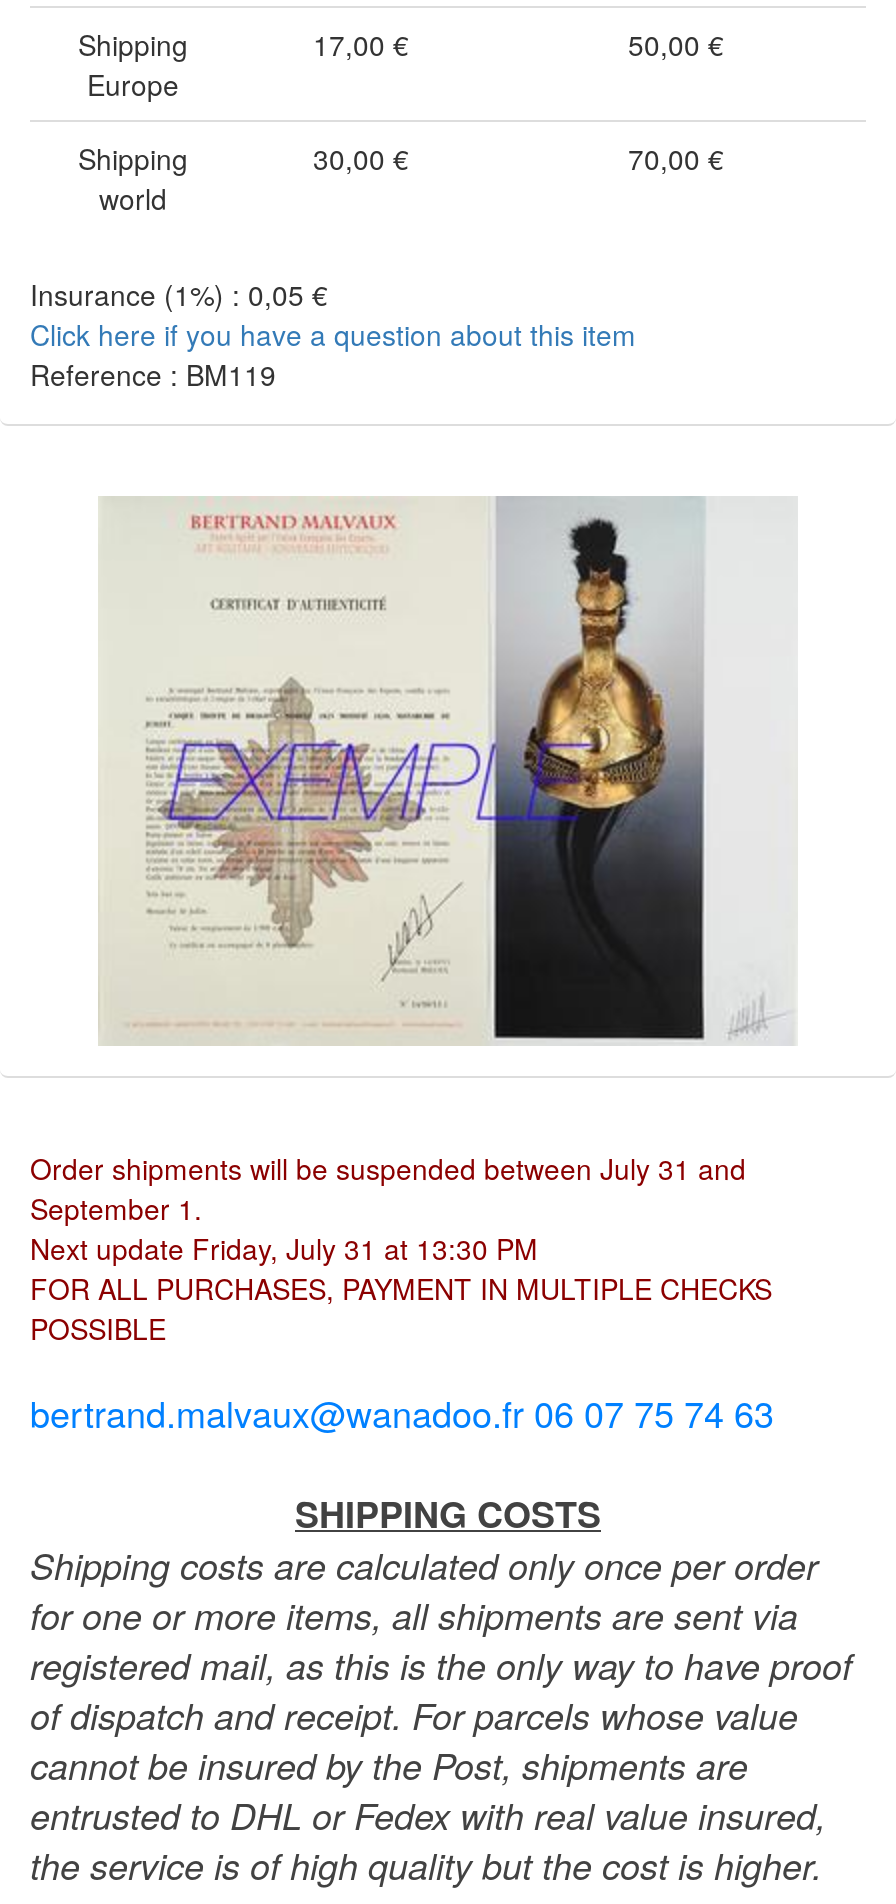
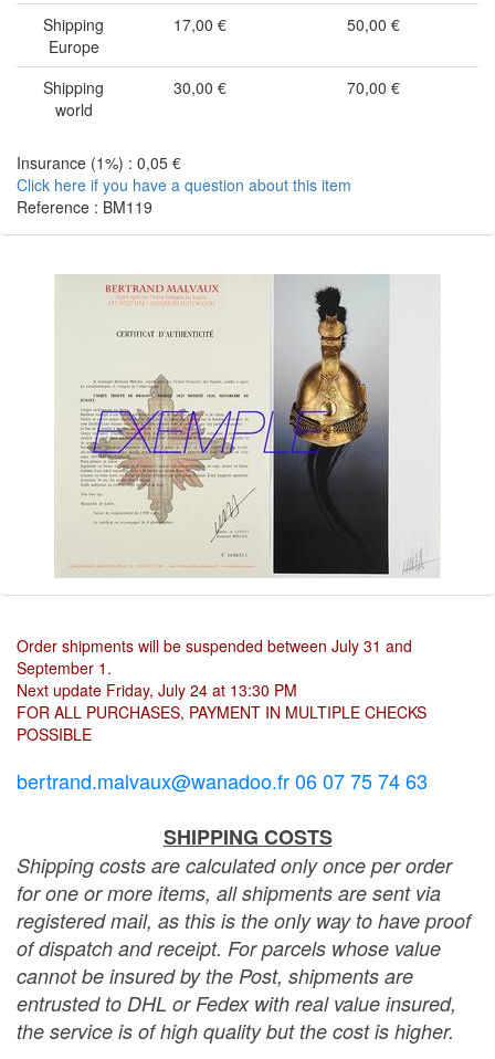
- Next update Friday, July 31 at 13:30 PM
+ Next update Friday, July 24 at 13:30 PM
